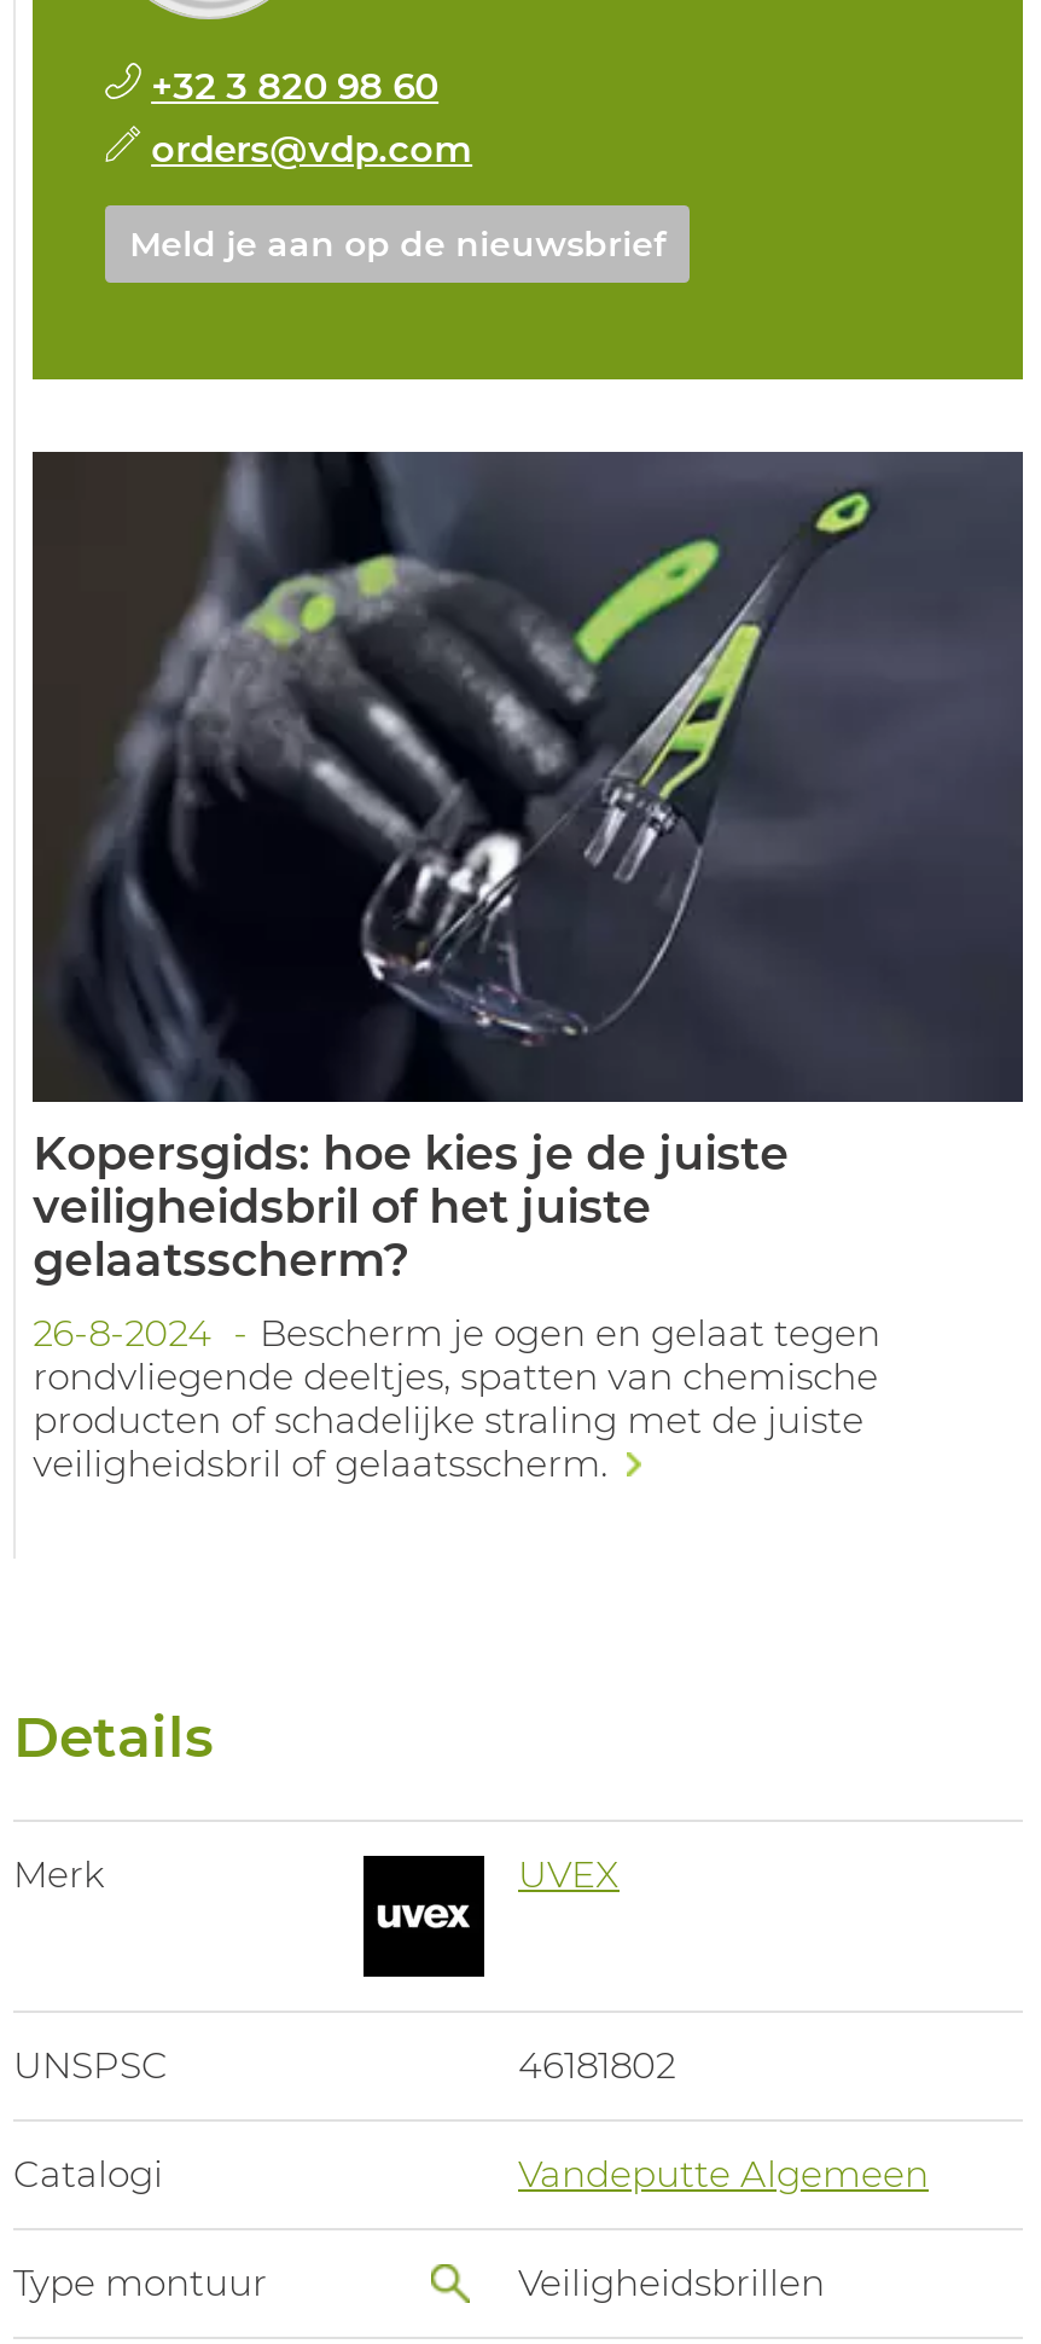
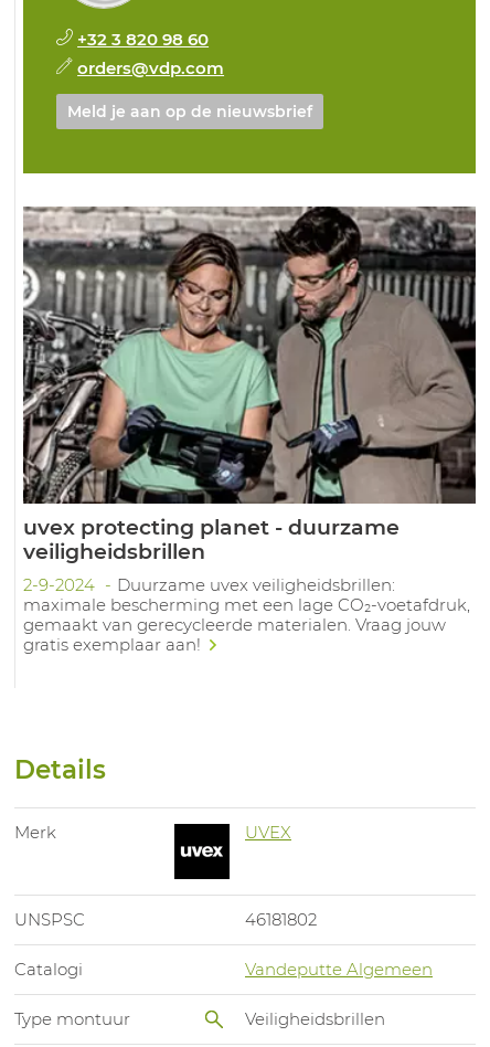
- [image]
- Kopersgids: hoe kies je de juiste
- veiligheidsbril of het juiste
- gelaatsscherm?
- 26-8-2024
- Bescherm je ogen en gelaat tegen
- rondvliegende deeltjes, spatten van chemische
- producten of schadelijke straling met de juiste
- veiligheidsbril of gelaatsscherm.
+ [image]
+ uvex protecting planet - duurzame
+ veiligheidsbrillen
+ 2-9-2024
+ Duurzame uvex veiligheidsbrillen:
+ maximale bescherming met een lage CO₂-voetafdruk,
+ gemaakt van gerecycleerde materialen. Vraag jouw
+ gratis exemplaar aan!
